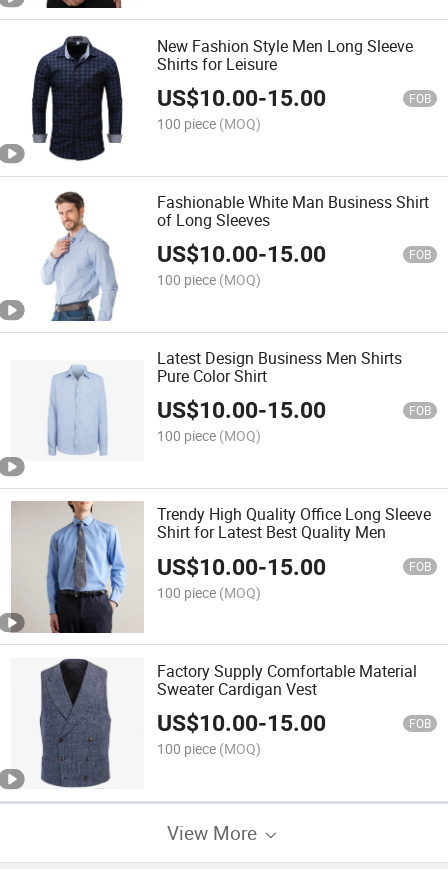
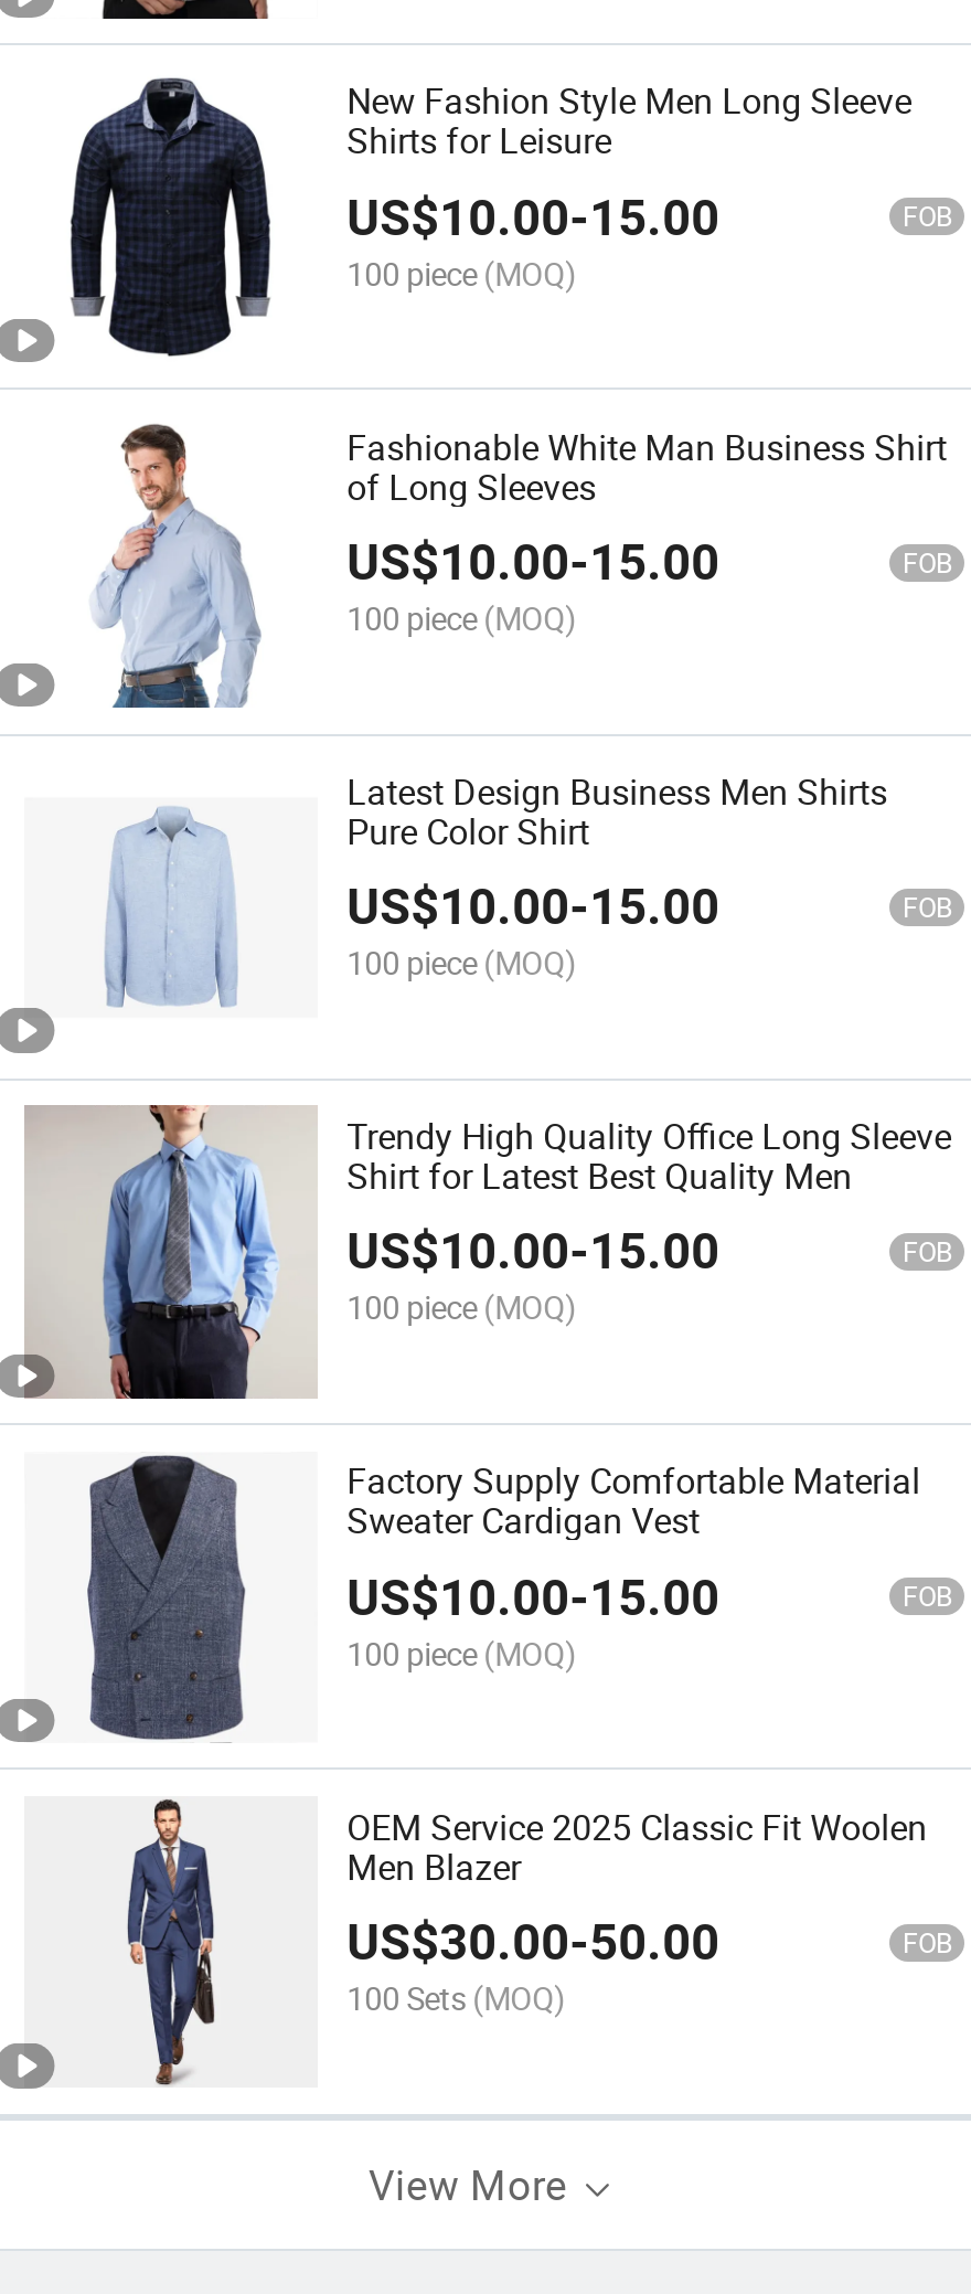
+ [image]

+ OEM Service 2025 Classic Fit Woolen
+ Men Blazer
+ US$30.00-50.00
+ FOB
+ 100 Sets (MOQ)
